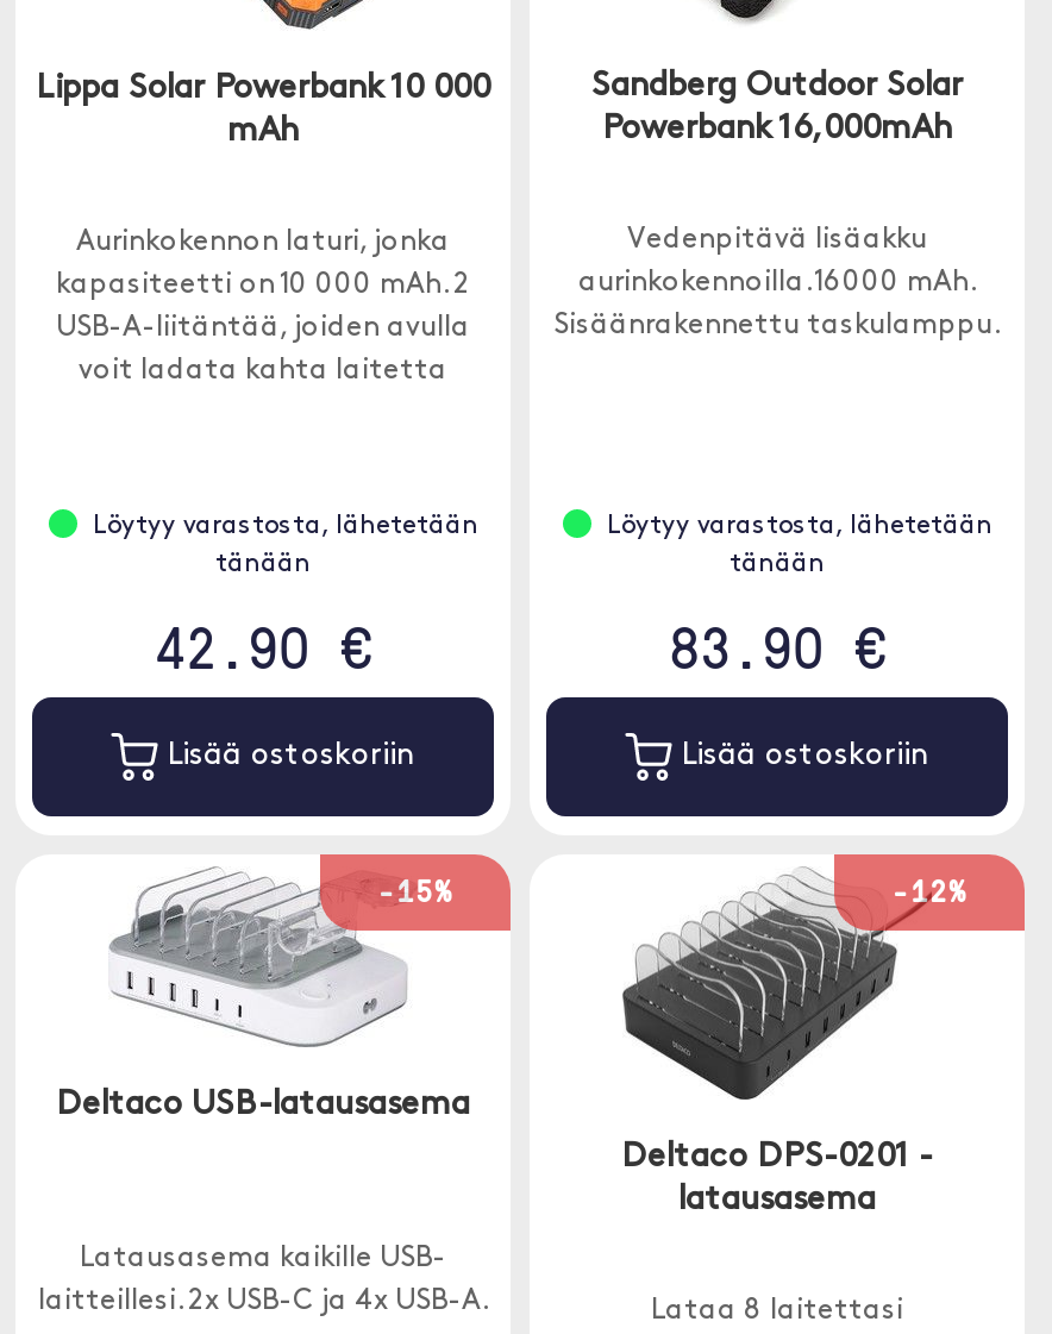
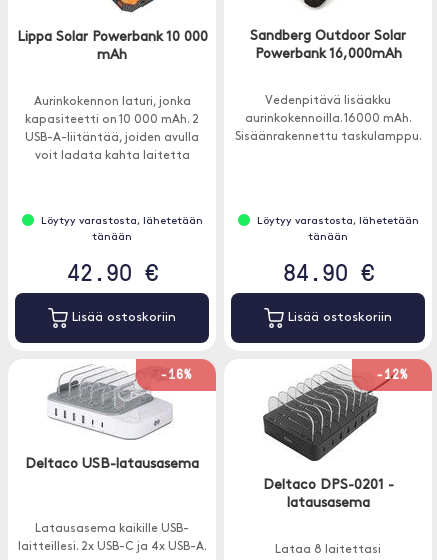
- 83.90 €
+ 84.90 €

- -15%
+ -16%
